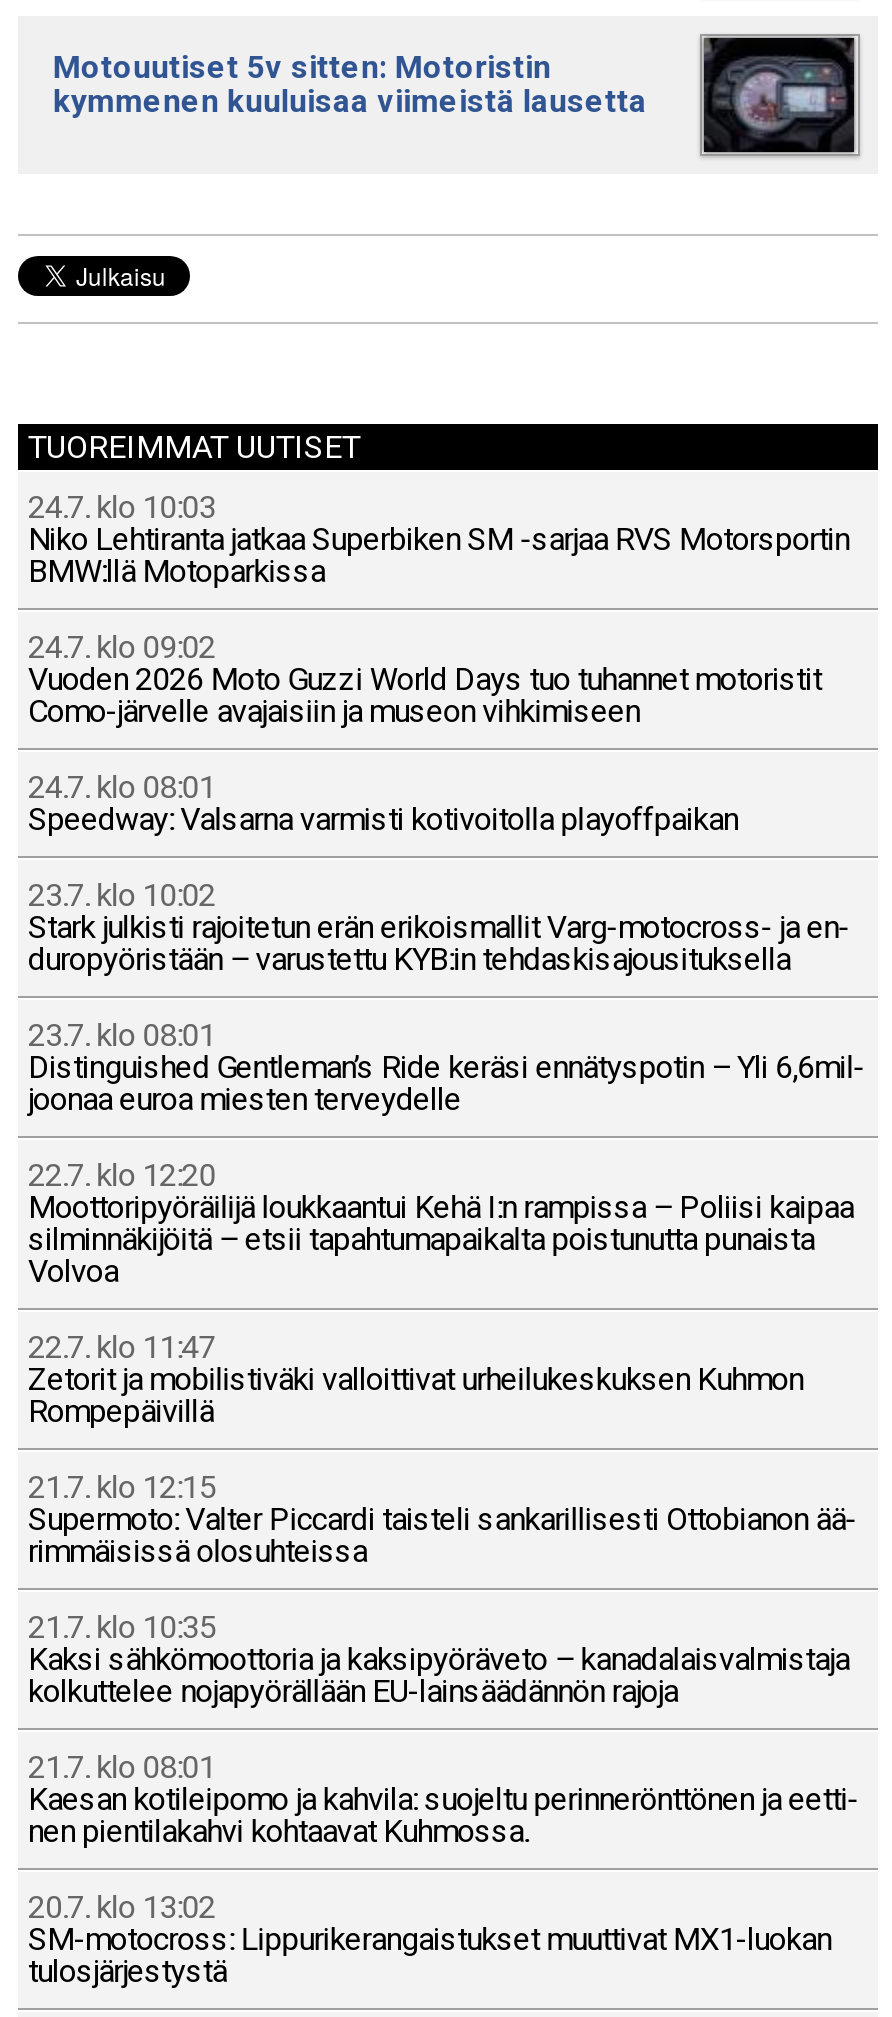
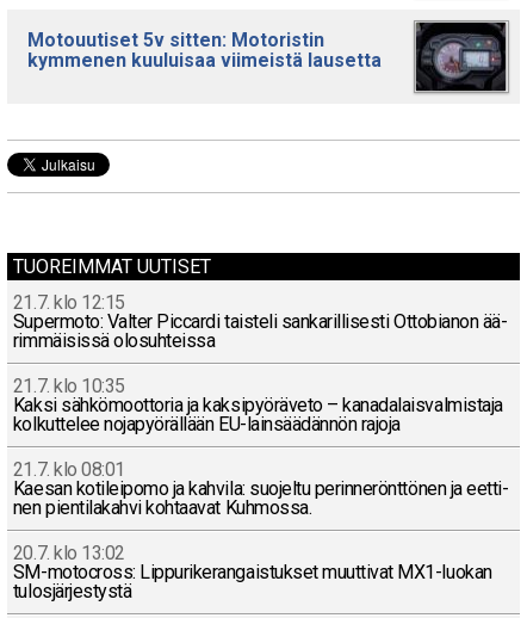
- 24.7. klo 10:03
- Niko Lehtiranta jatkaa Superbiken SM -sarjaa RVS Motorsportin
- BMW:llä Motoparkissa
- 24.7. klo 09:02
- Vuoden 2026 Moto Guzzi World Days tuo tuhannet motoristit
- Como-järvelle avajaisiin ja museon vihkimiseen
- 24.7. klo 08:01
- Speedway: Valsarna varmisti kotivoitolla playoffpaikan
- 23.7. klo 10:02
- Stark julkisti rajoitetun erän erikoismallit Varg-motocross- ja en
- duropyöristään – varustettu KYB:in tehdaskisajousituksella
- 23.7. klo 08:01
- Distinguished Gentleman’s Ride keräsi ennätyspotin – Yli 6,6mil
- joonaa euroa miesten terveydelle
- 22.7. klo 12:20
- Moottoripyöräilijä loukkaantui Kehä I:n rampissa – Poliisi kaipaa
- silminnäkijöitä – etsii tapahtumapaikalta poistunutta punaista
- Volvoa
- 22.7. klo 11:47
- Zetorit ja mobilistiväki valloittivat urheilukeskuksen Kuhmon
- Rompepäivillä
